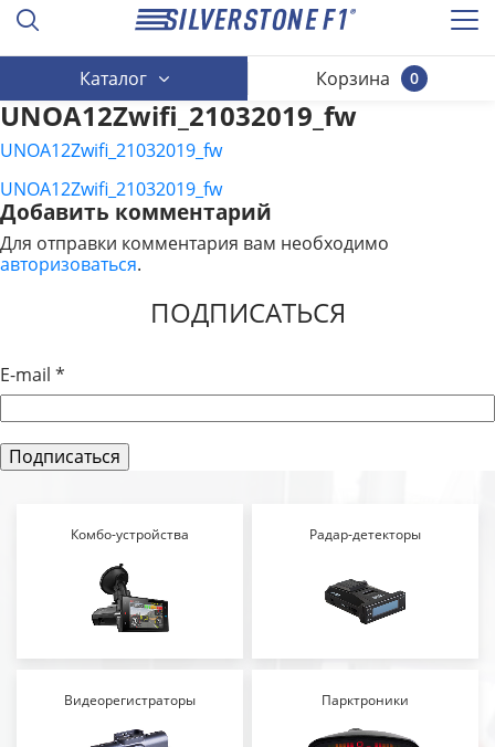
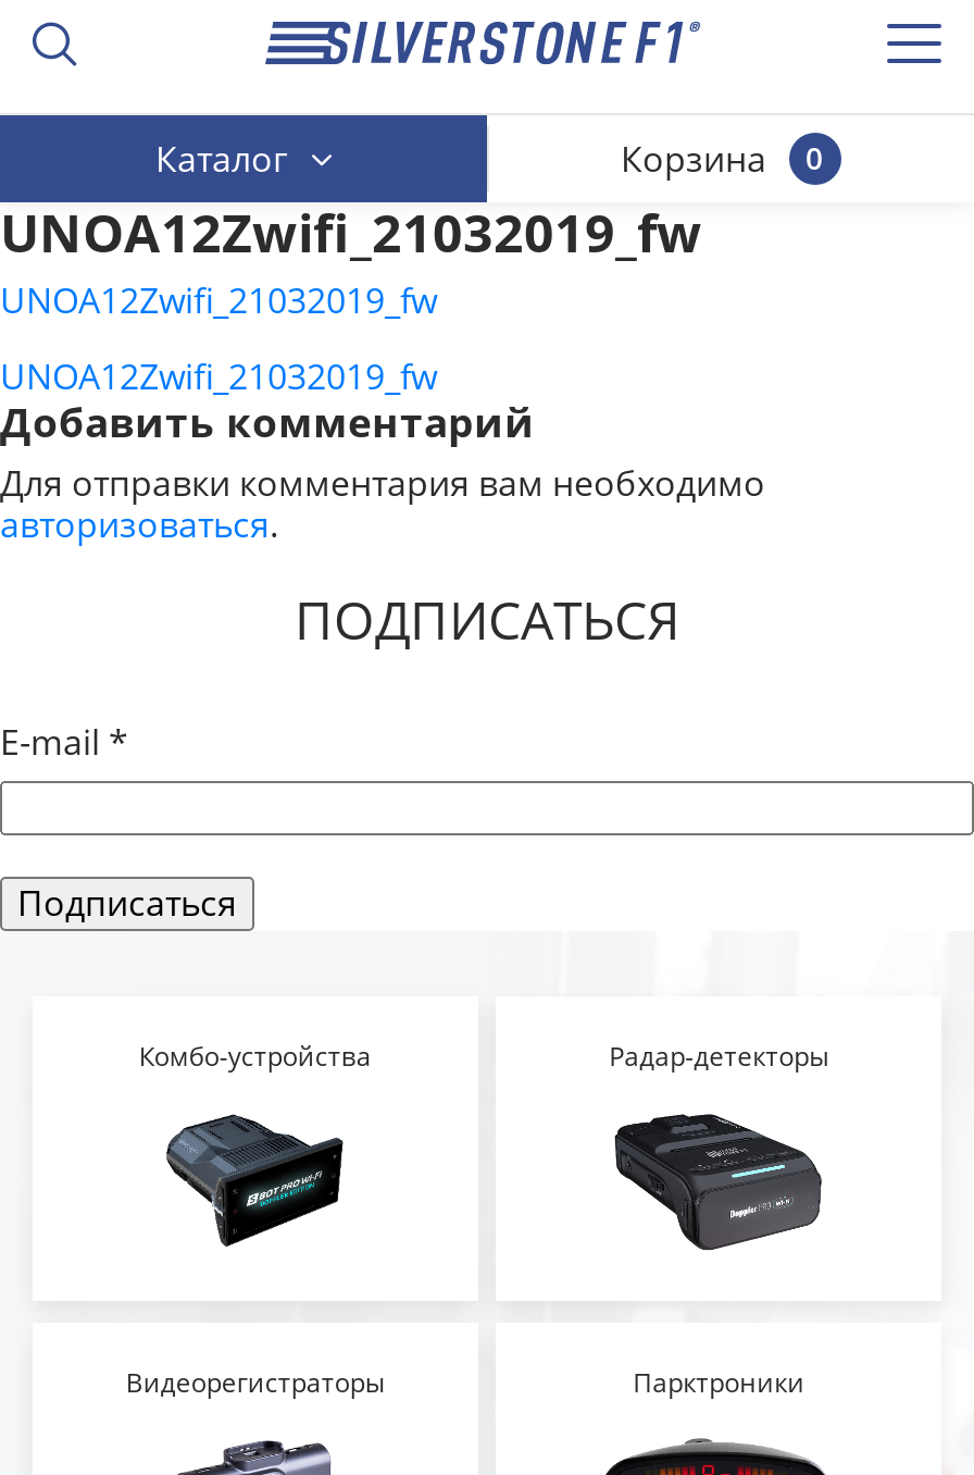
- [image]
+ [image]

- [image]
+ [image]
